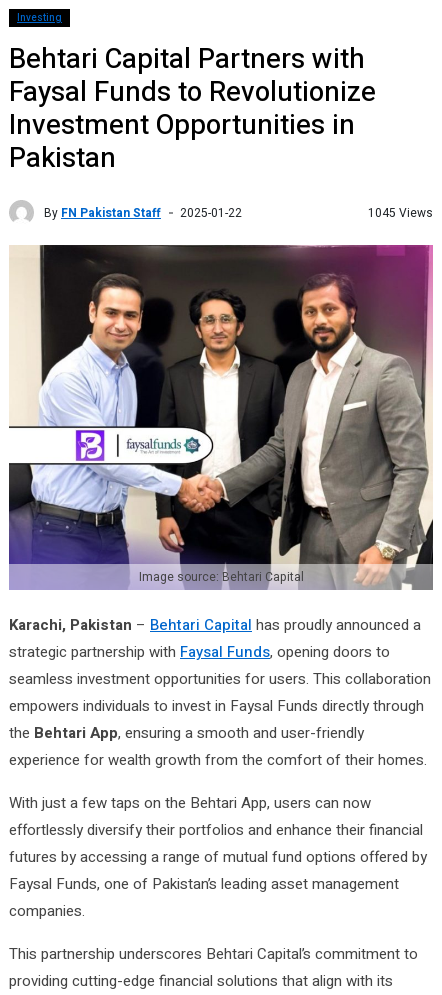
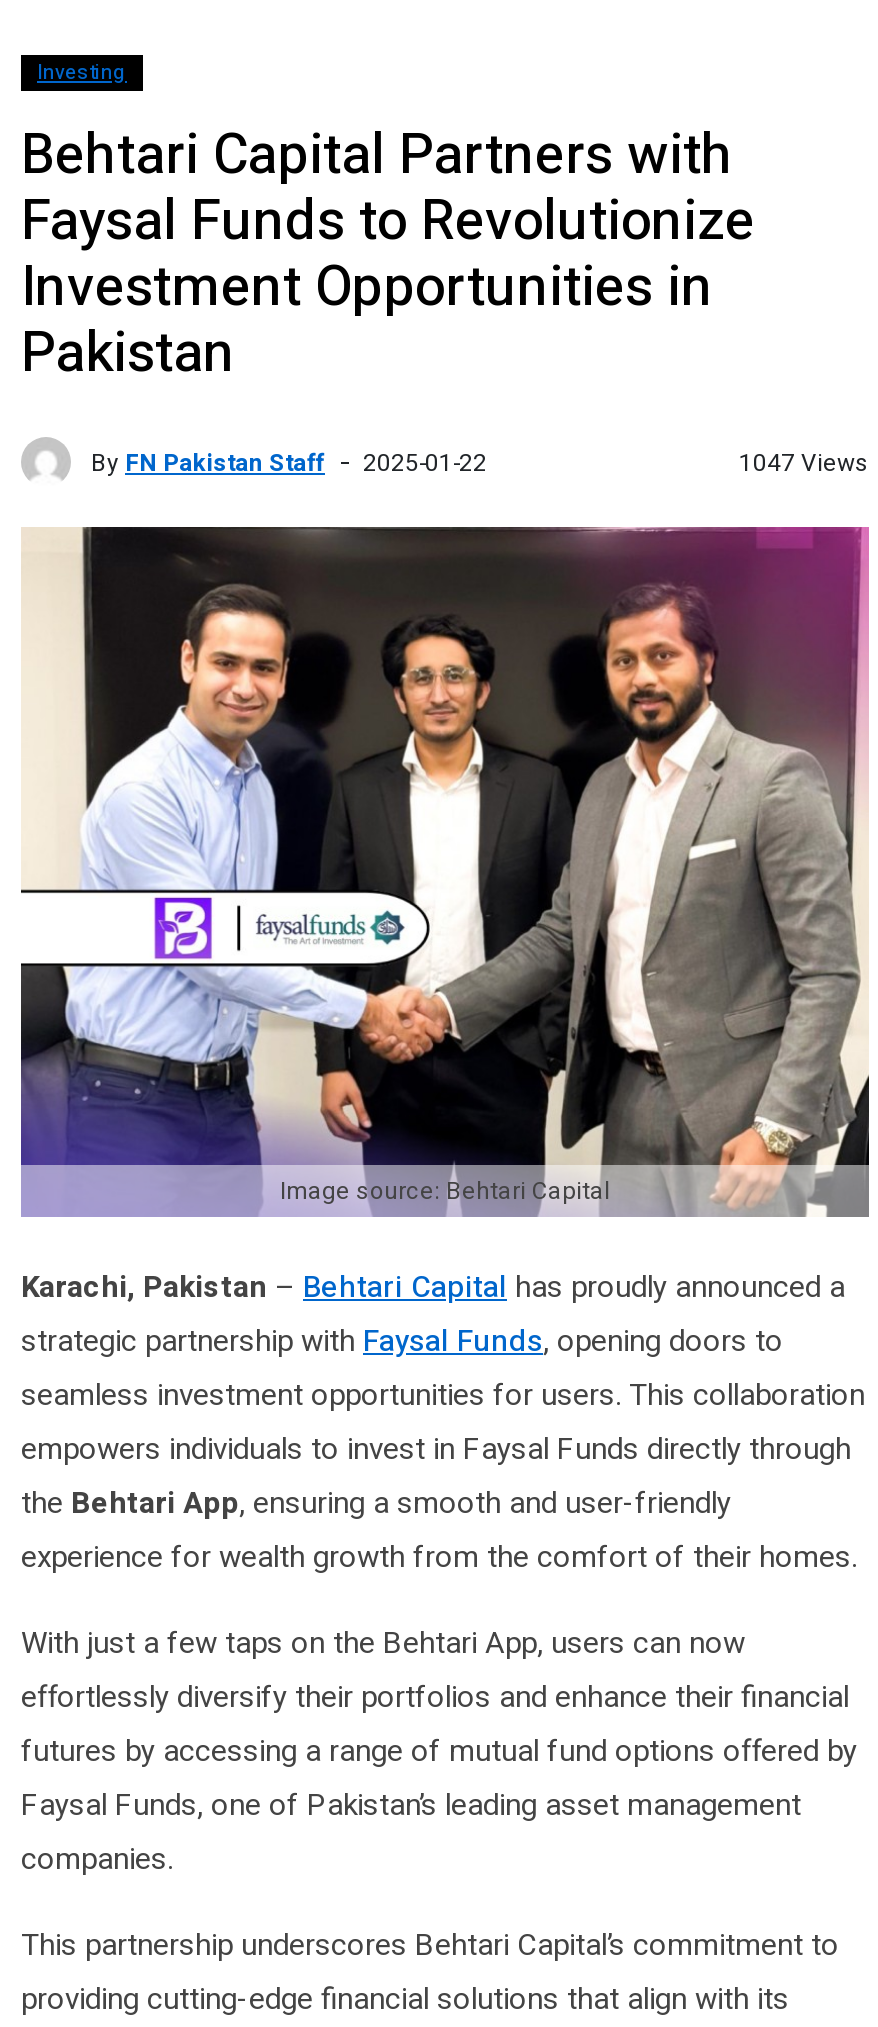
- 1045 Views
+ 1047 Views
